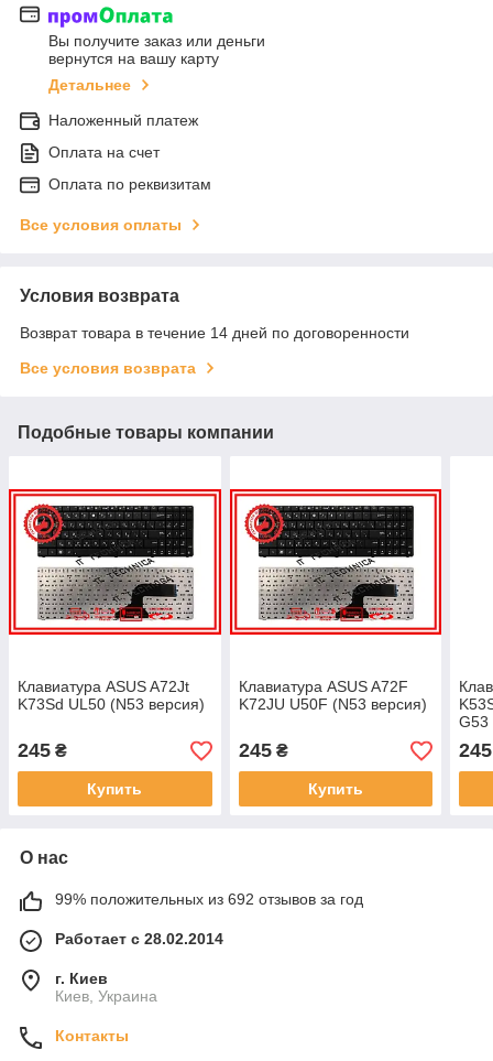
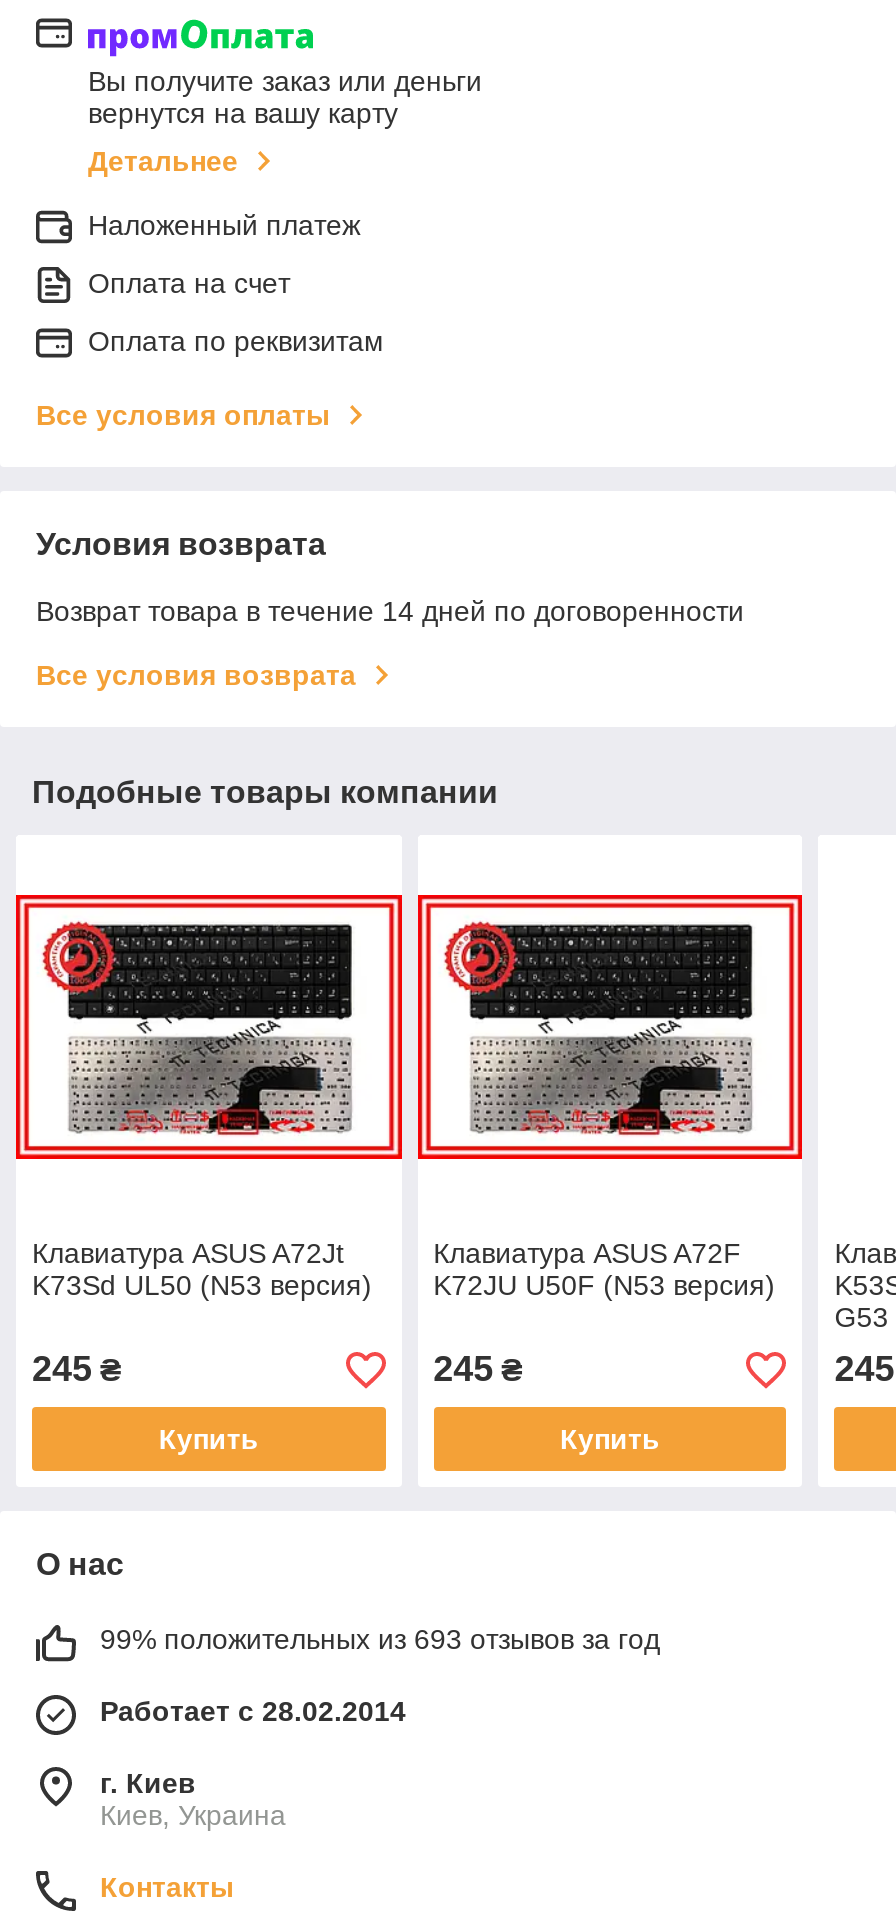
- 99% положительных из 692 отзывов за год
+ 99% положительных из 693 отзывов за год
